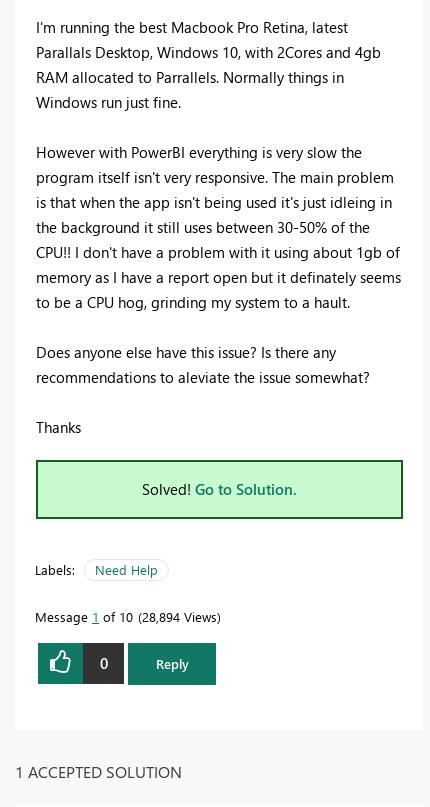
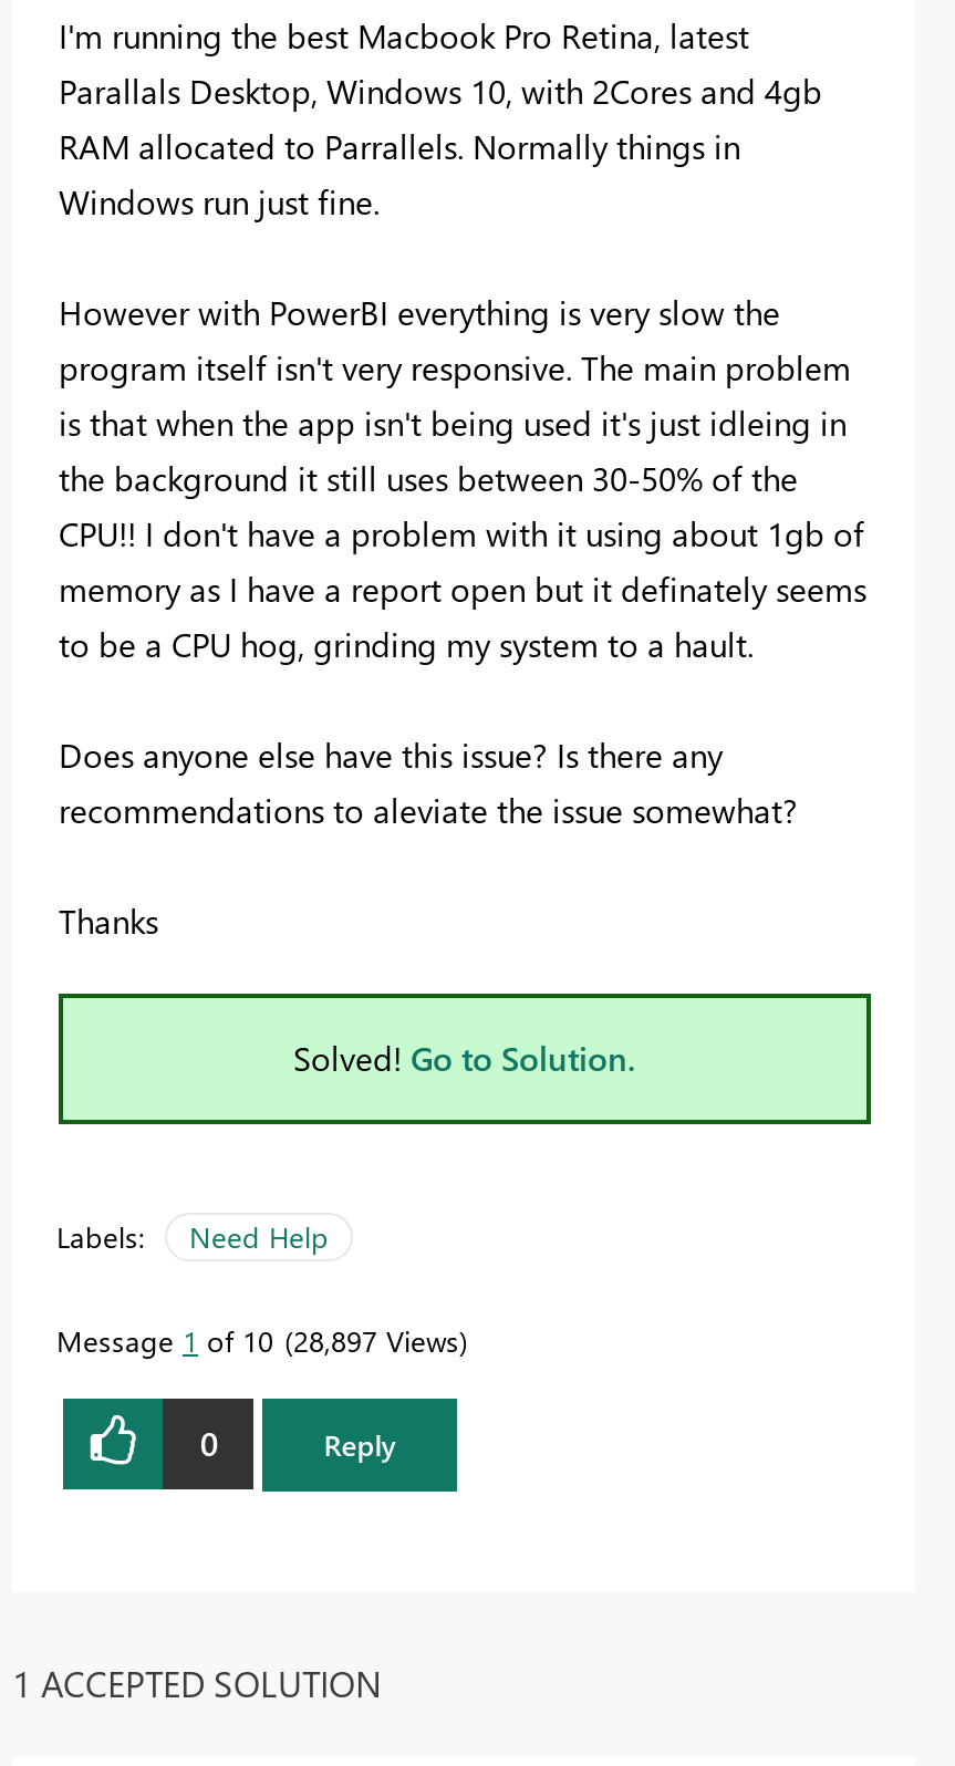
- Message 1 of 10 28,894 Views
+ Message 1 of 10 28,897 Views
